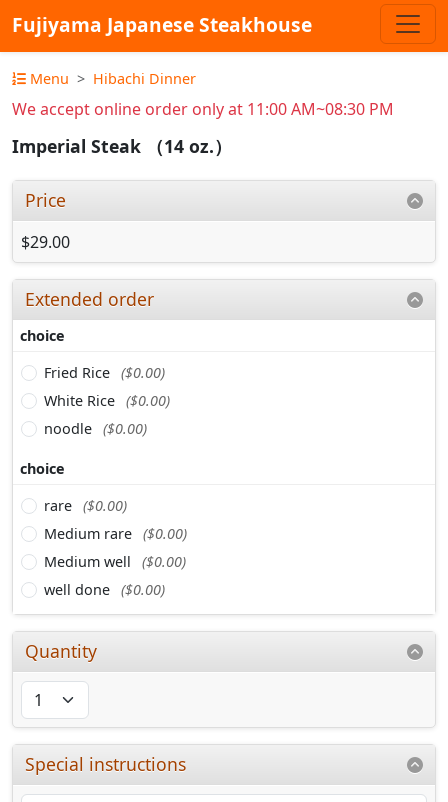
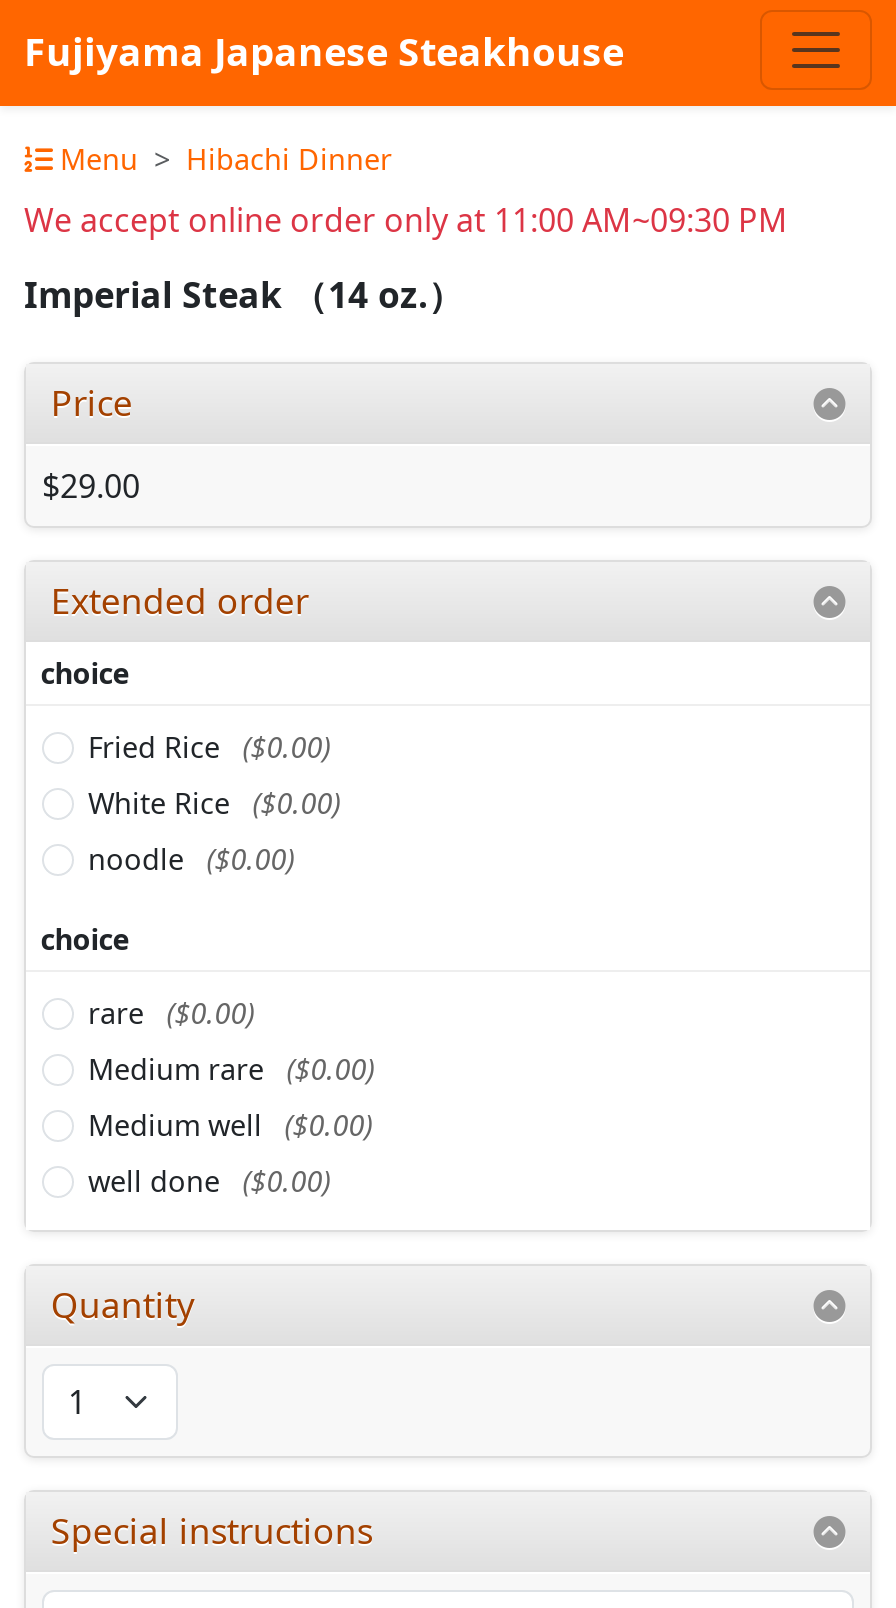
- We accept online order only at 11:00 AM~08:30 PM
+ We accept online order only at 11:00 AM~09:30 PM
